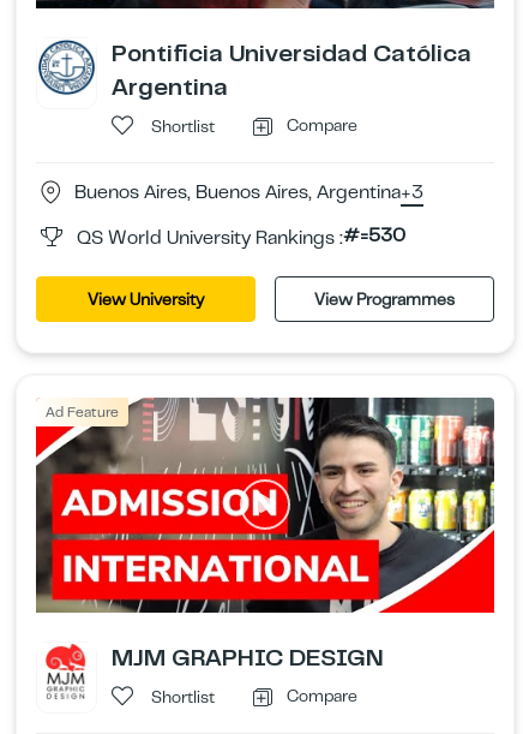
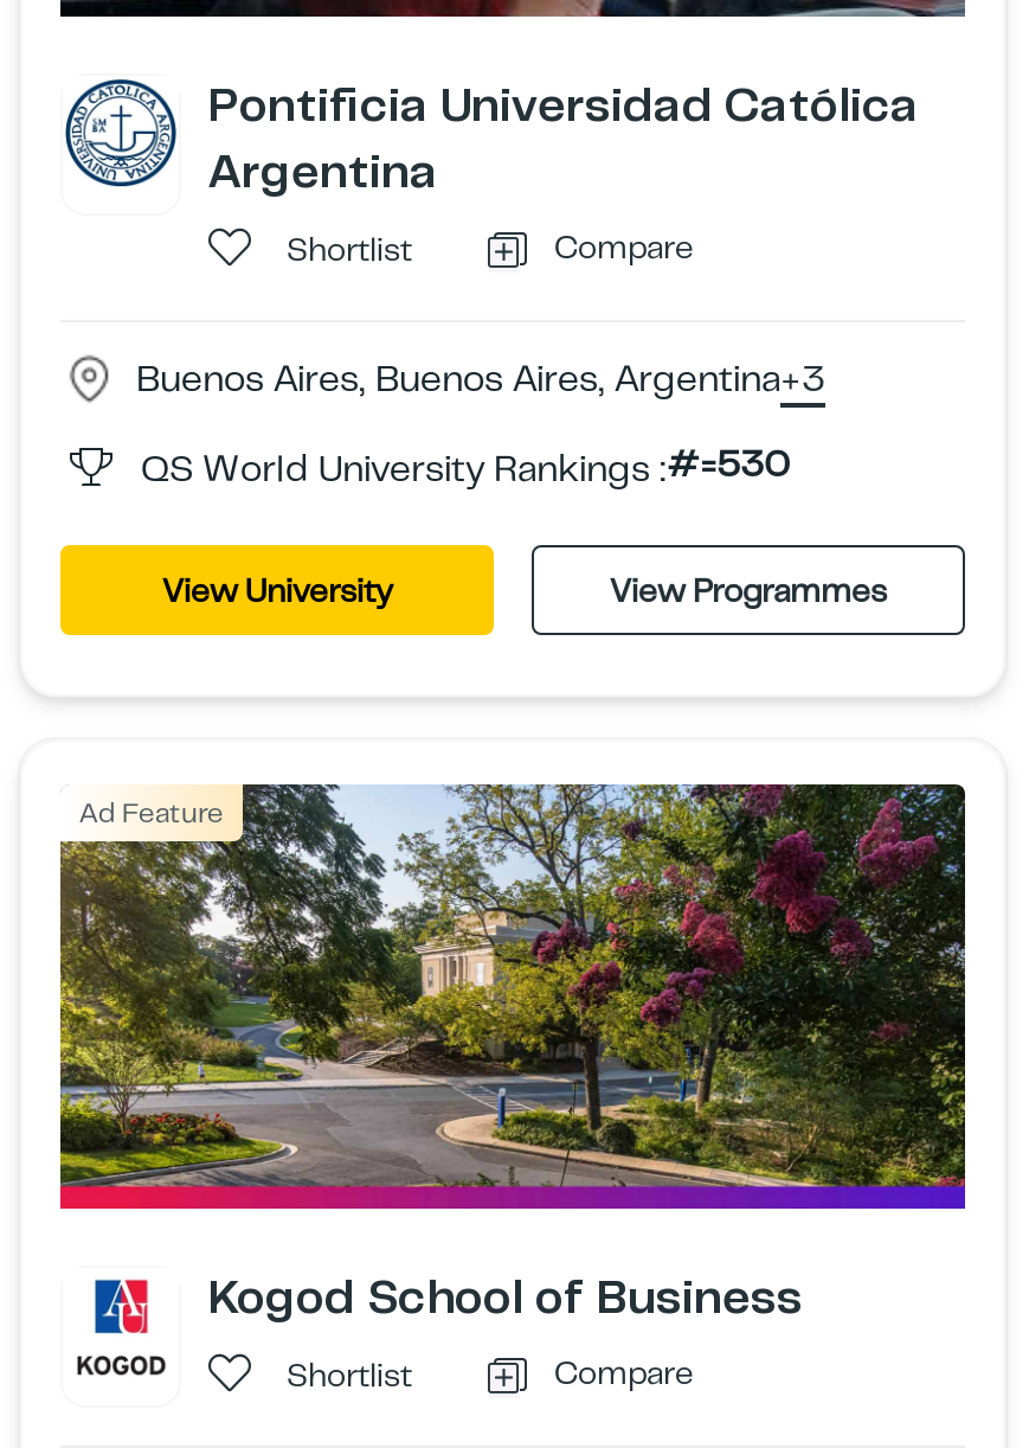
- [image]
- MJM GRAPHIC DESIGN
+ [image]
+ Kogod School of Business

- [image]
+ [image]
